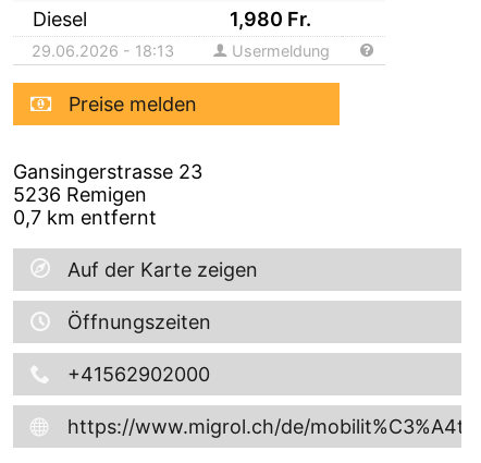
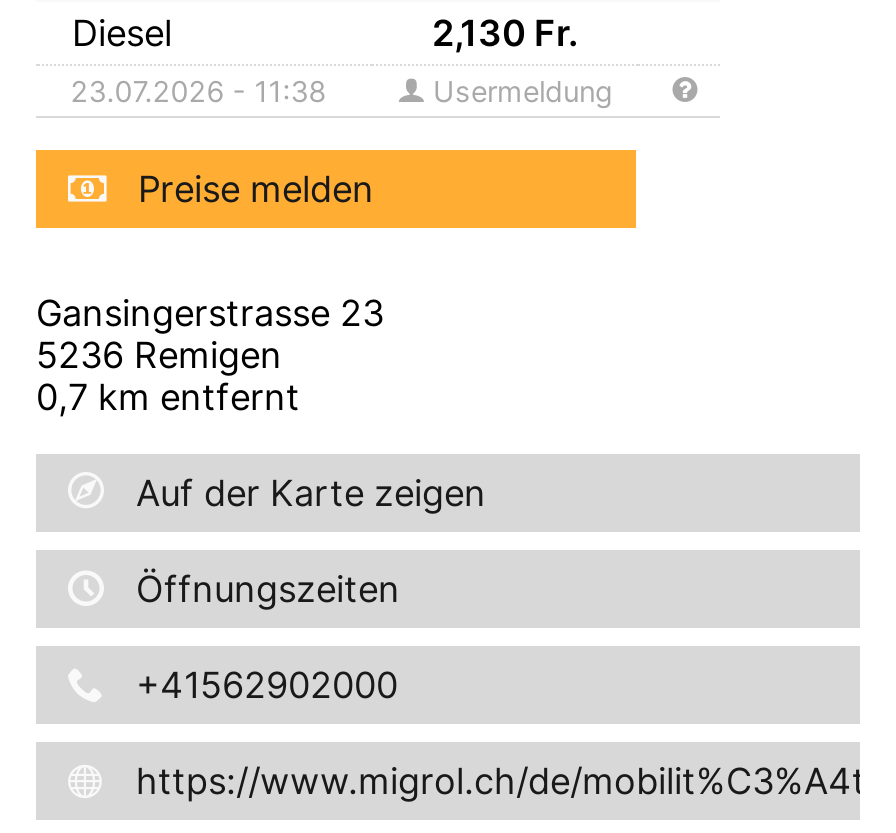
- 1,980 Fr.
+ 2,130 Fr.

- 29.06.2026 - 18:13
+ 23.07.2026 - 11:38
